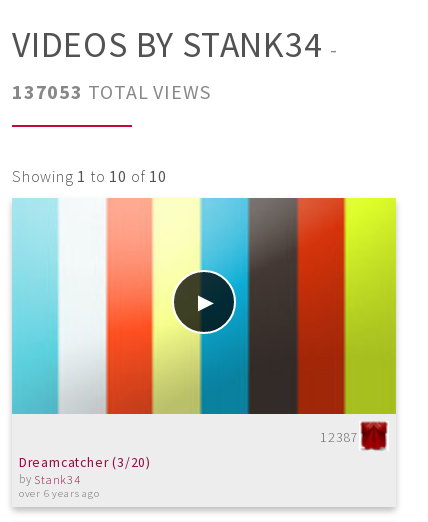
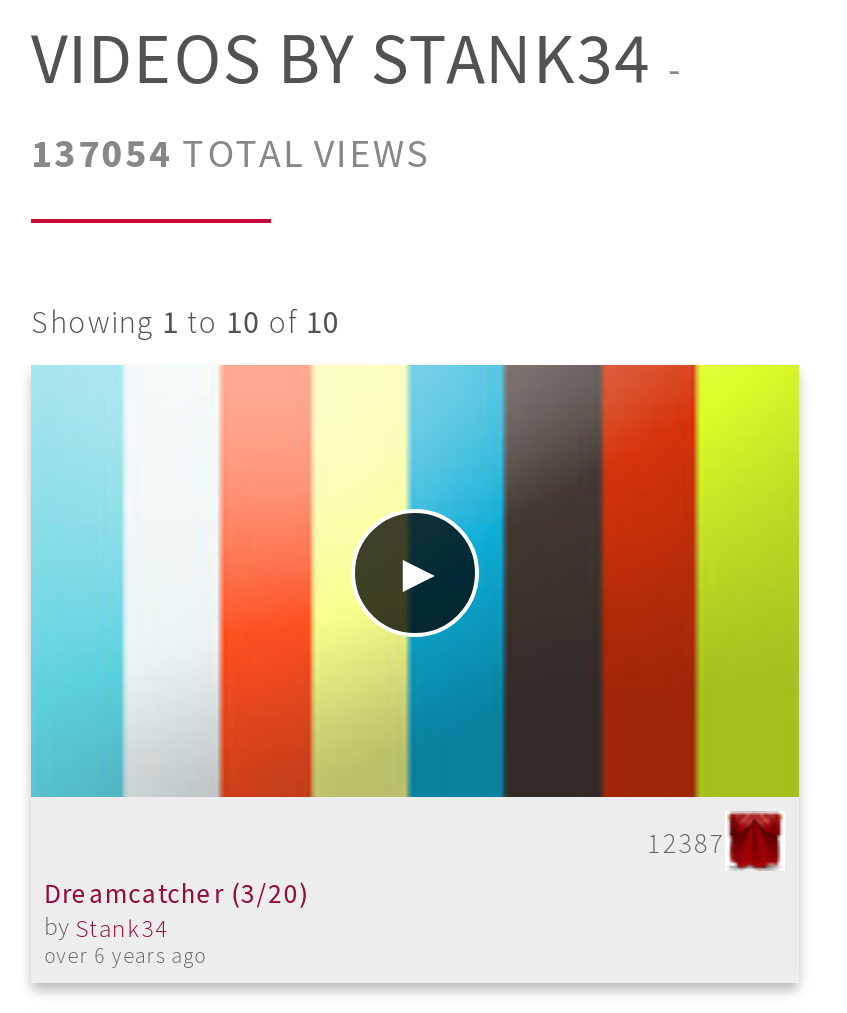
- 137053 TOTAL VIEWS
+ 137054 TOTAL VIEWS
